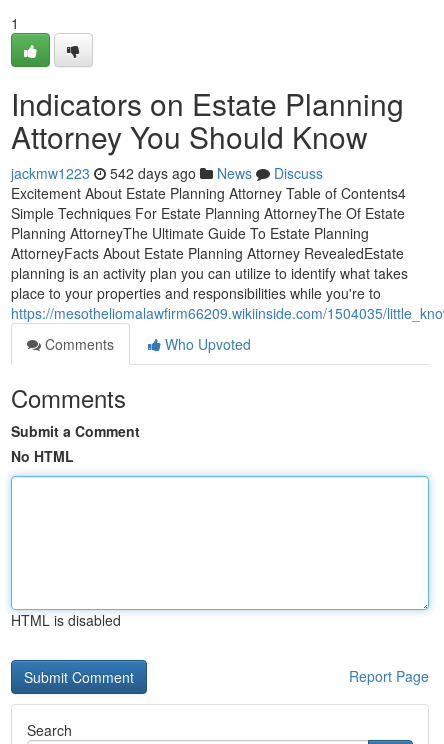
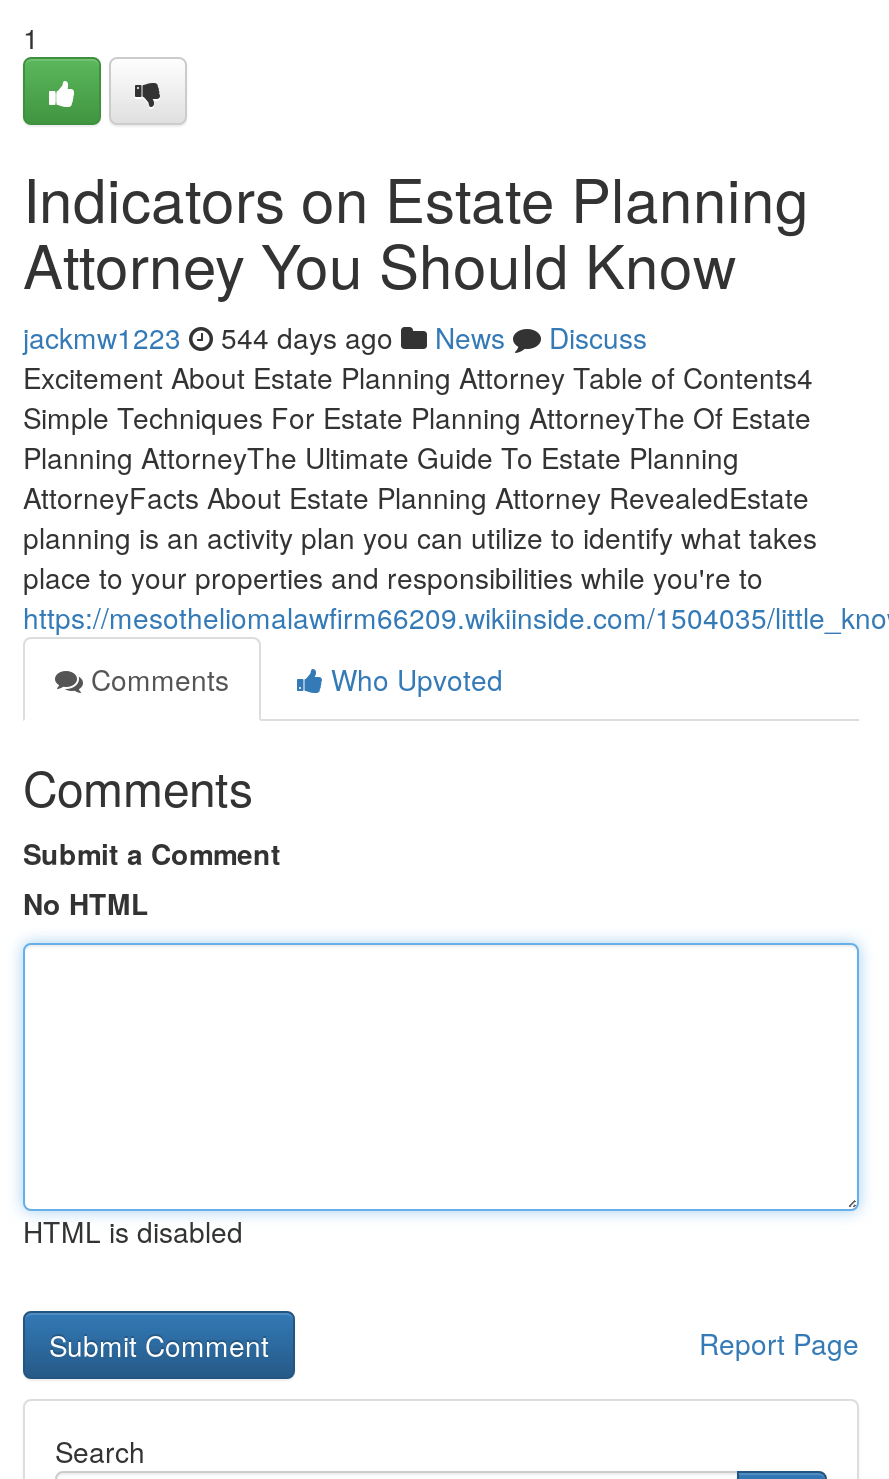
- jackmw1223 542 days ago News Discuss
+ jackmw1223 544 days ago News Discuss
